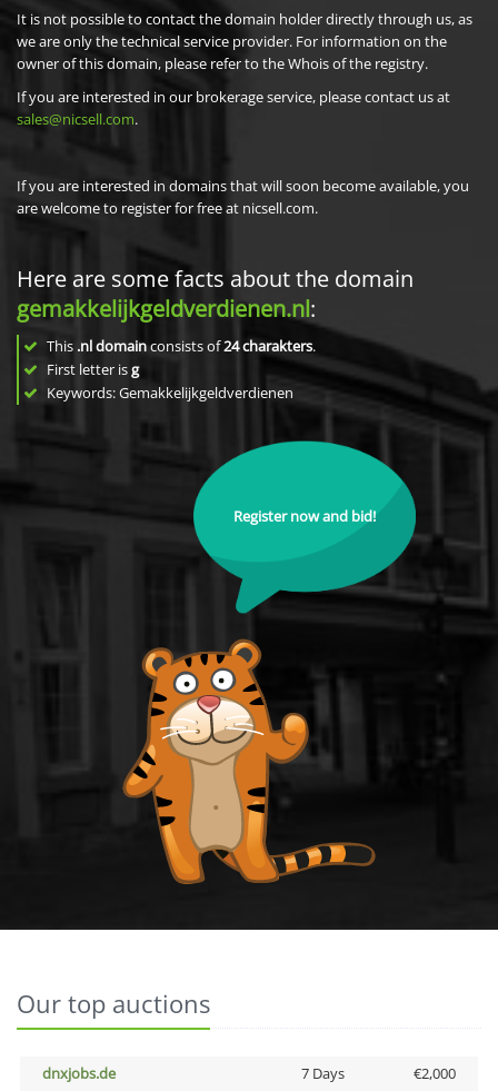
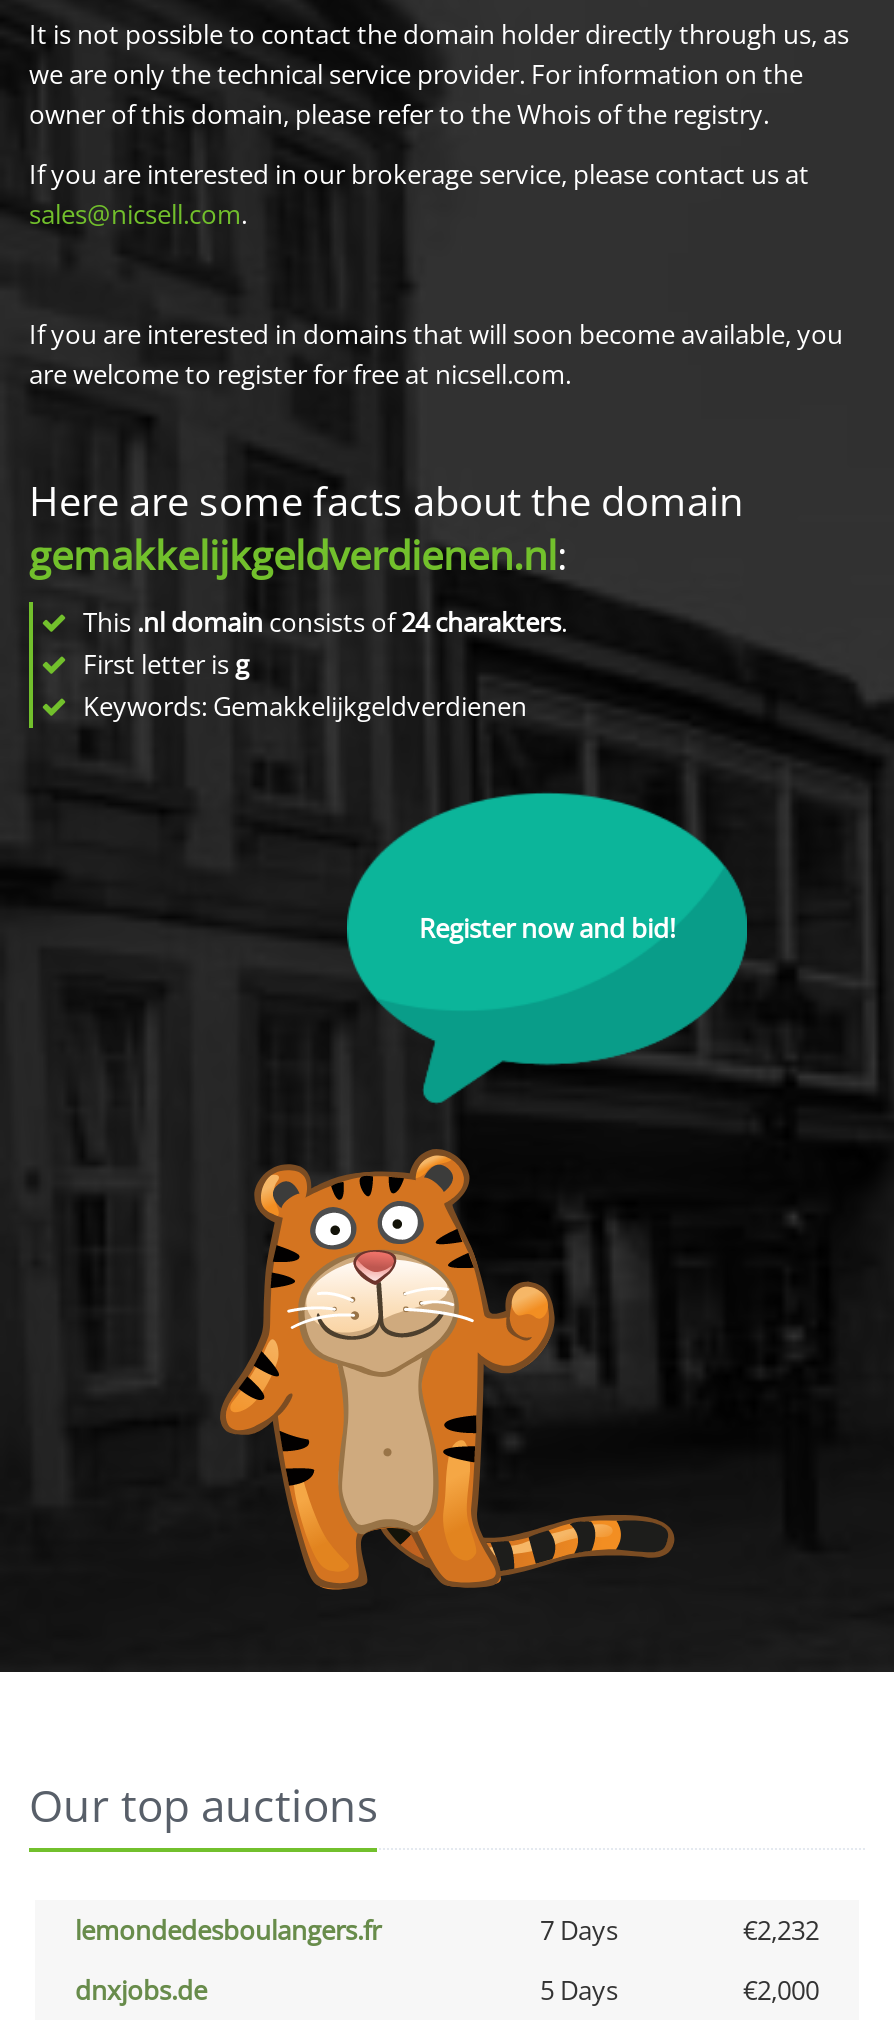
+ lemondedesboulangers.fr
+ 7 Days
+ €2,232

- 7 Days
+ 5 Days
